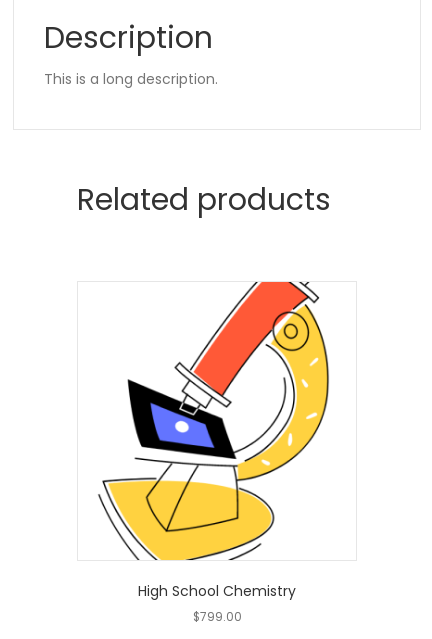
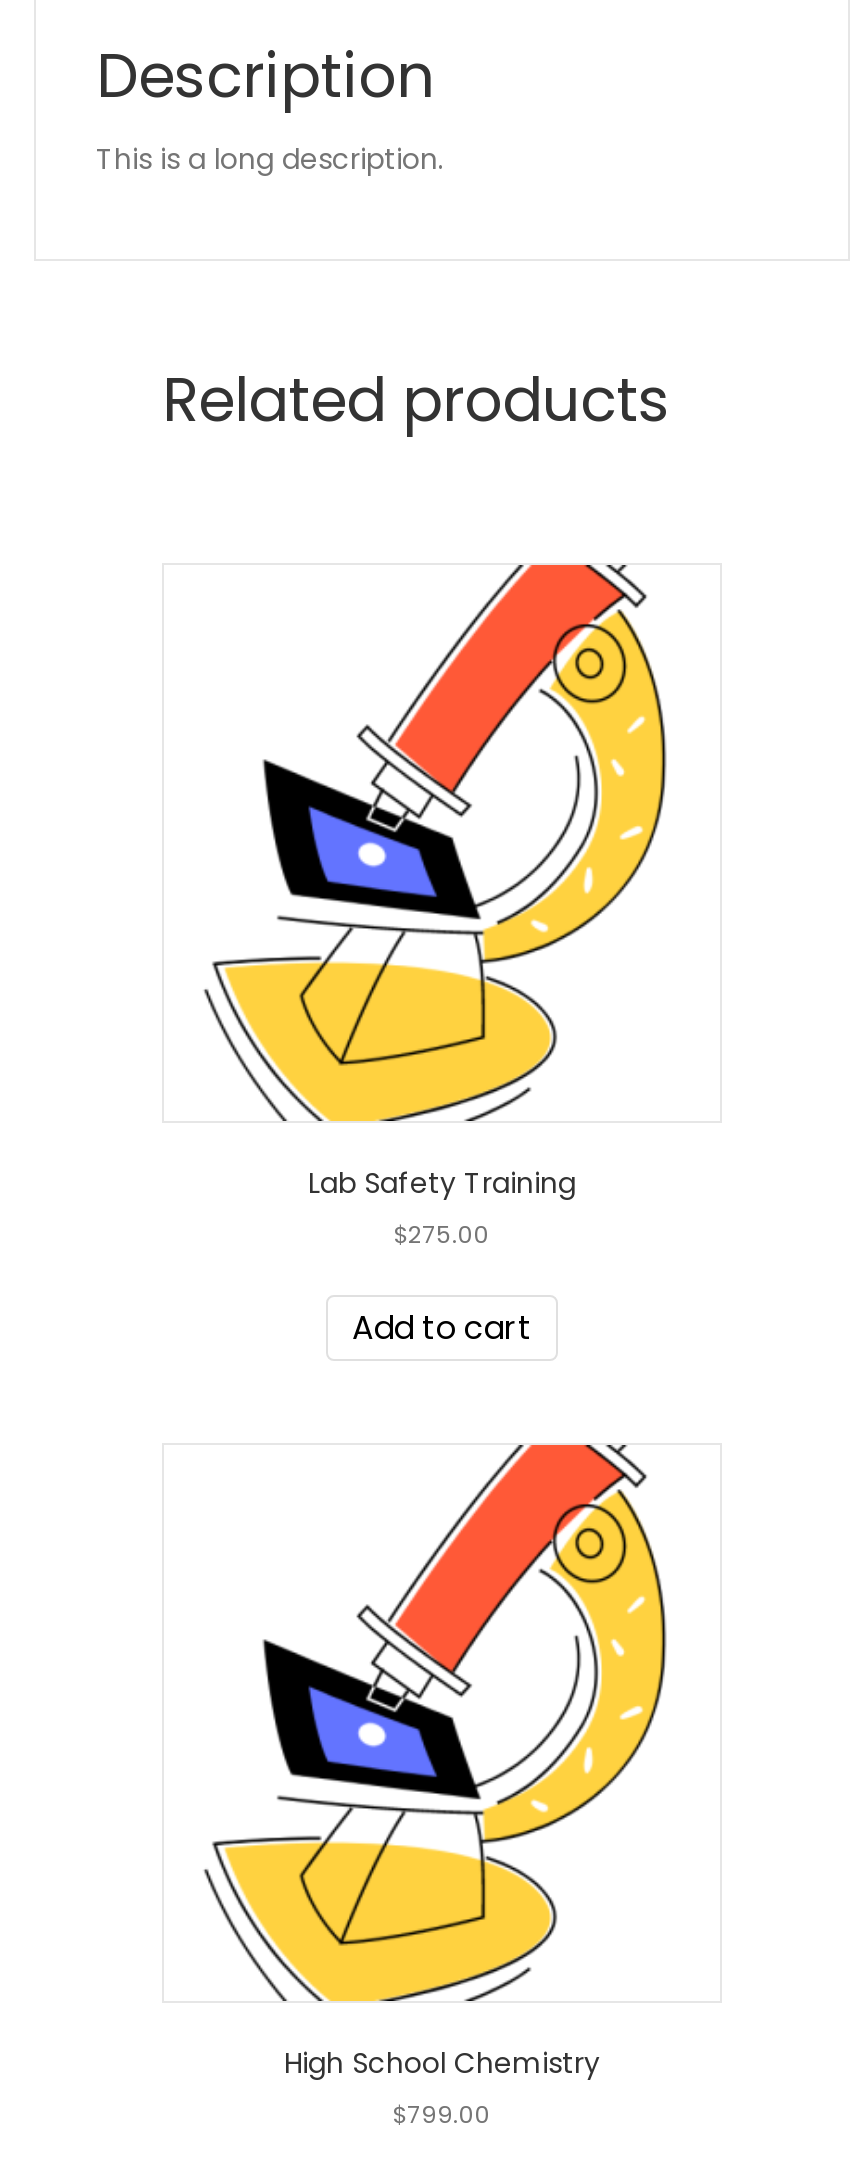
+ Lab Safety Training
+ $275.00
+ Add to cart
